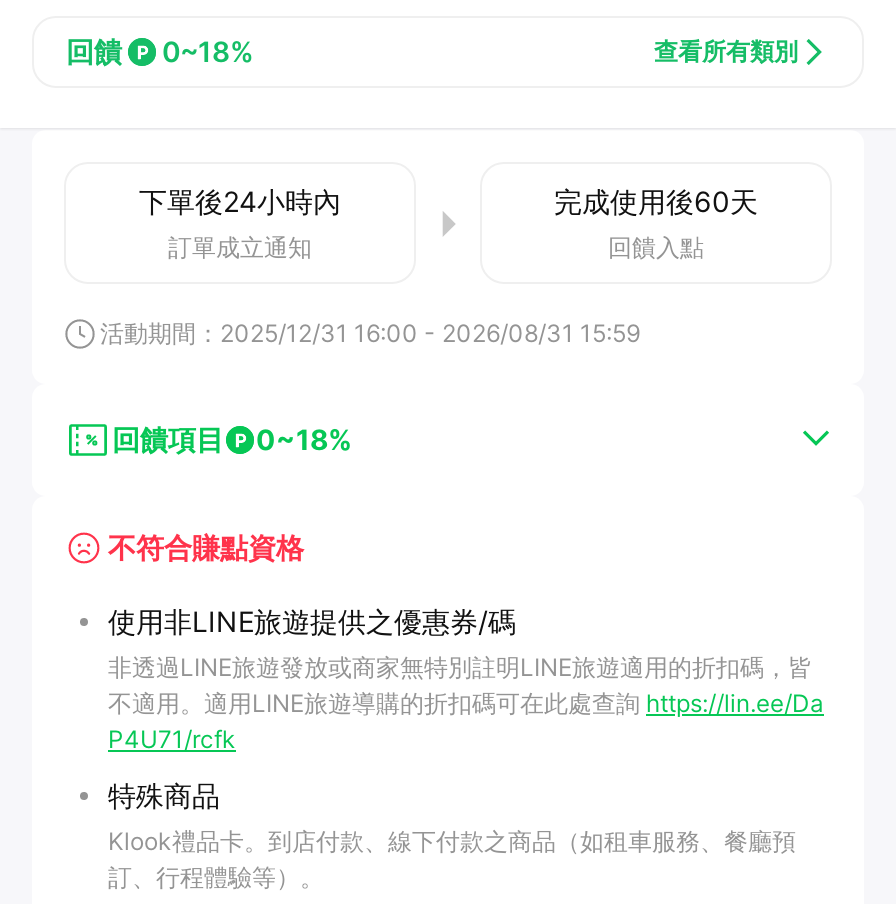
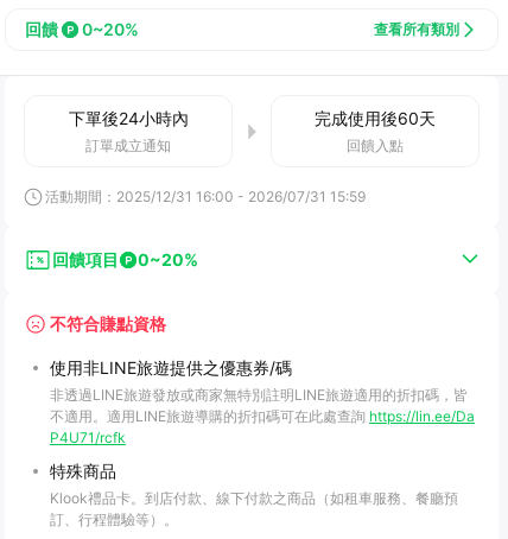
- 回饋 0~18%
+ 回饋 0~20%

- 活動期間：2025/12/31 16:00 - 2026/08/31 15:59
+ 活動期間：2025/12/31 16:00 - 2026/07/31 15:59

- 回饋項目 0~18%
+ 回饋項目 0~20%
